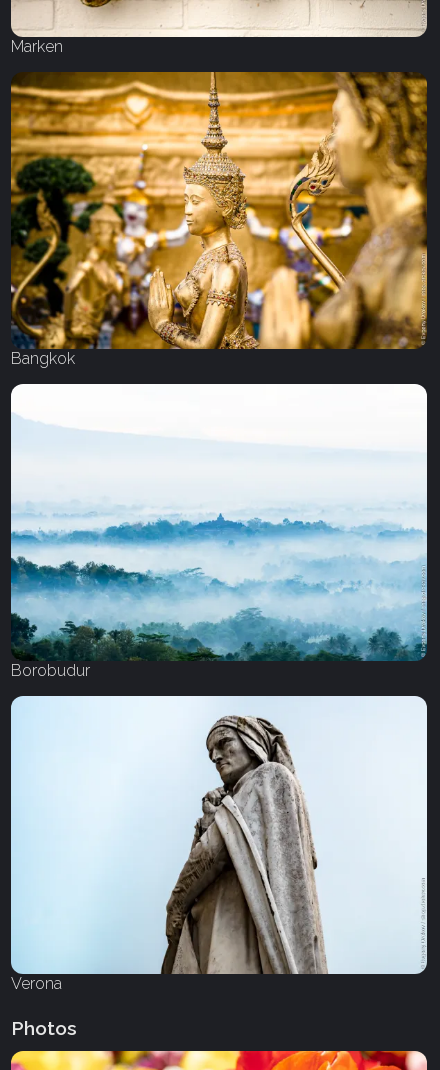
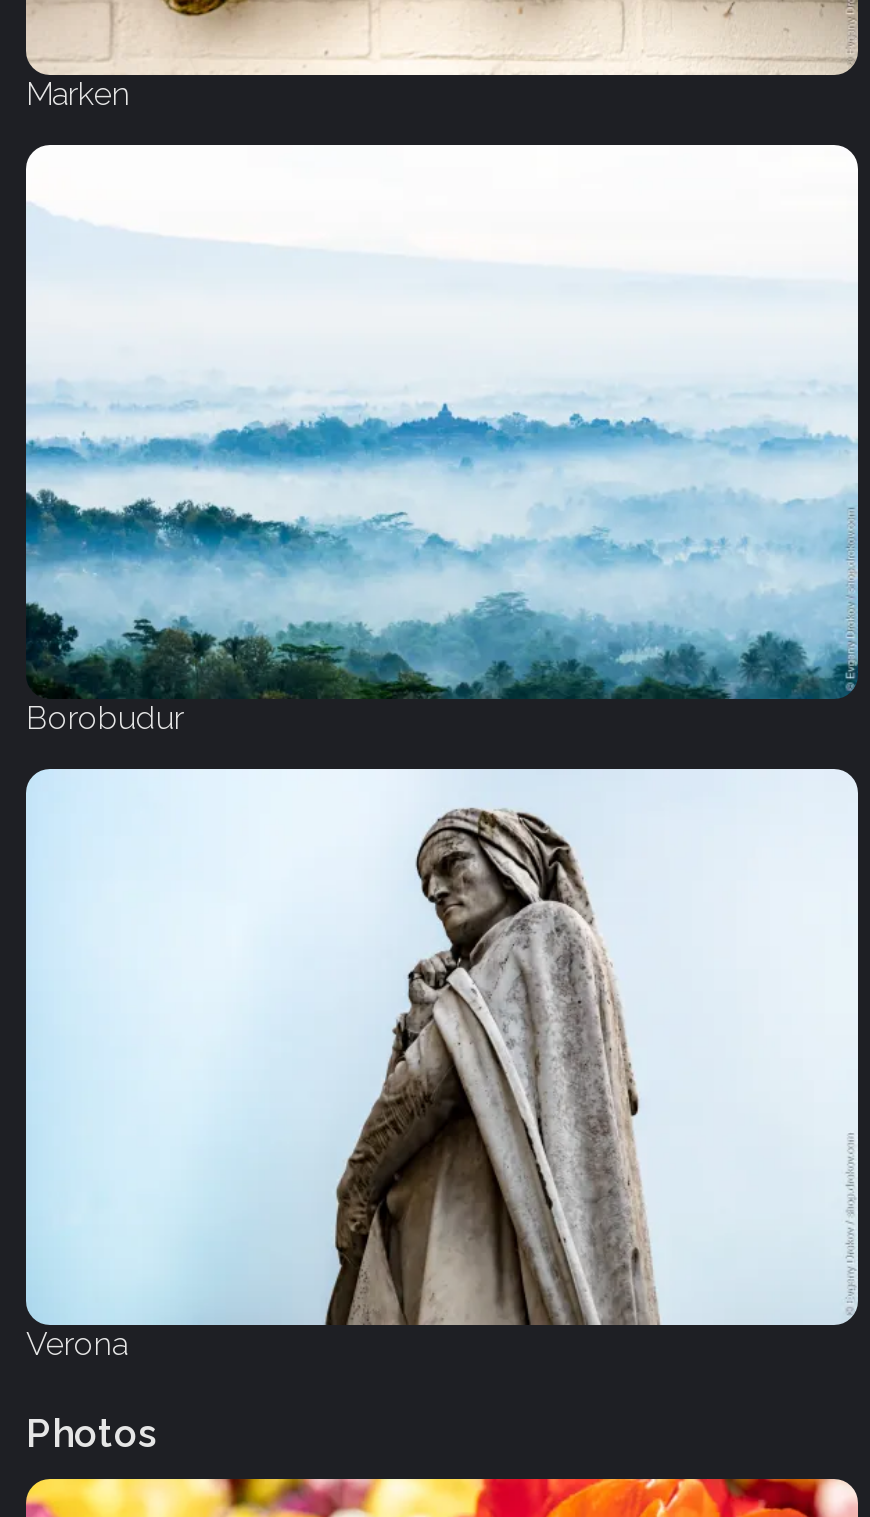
- [image]
- Bangkok
